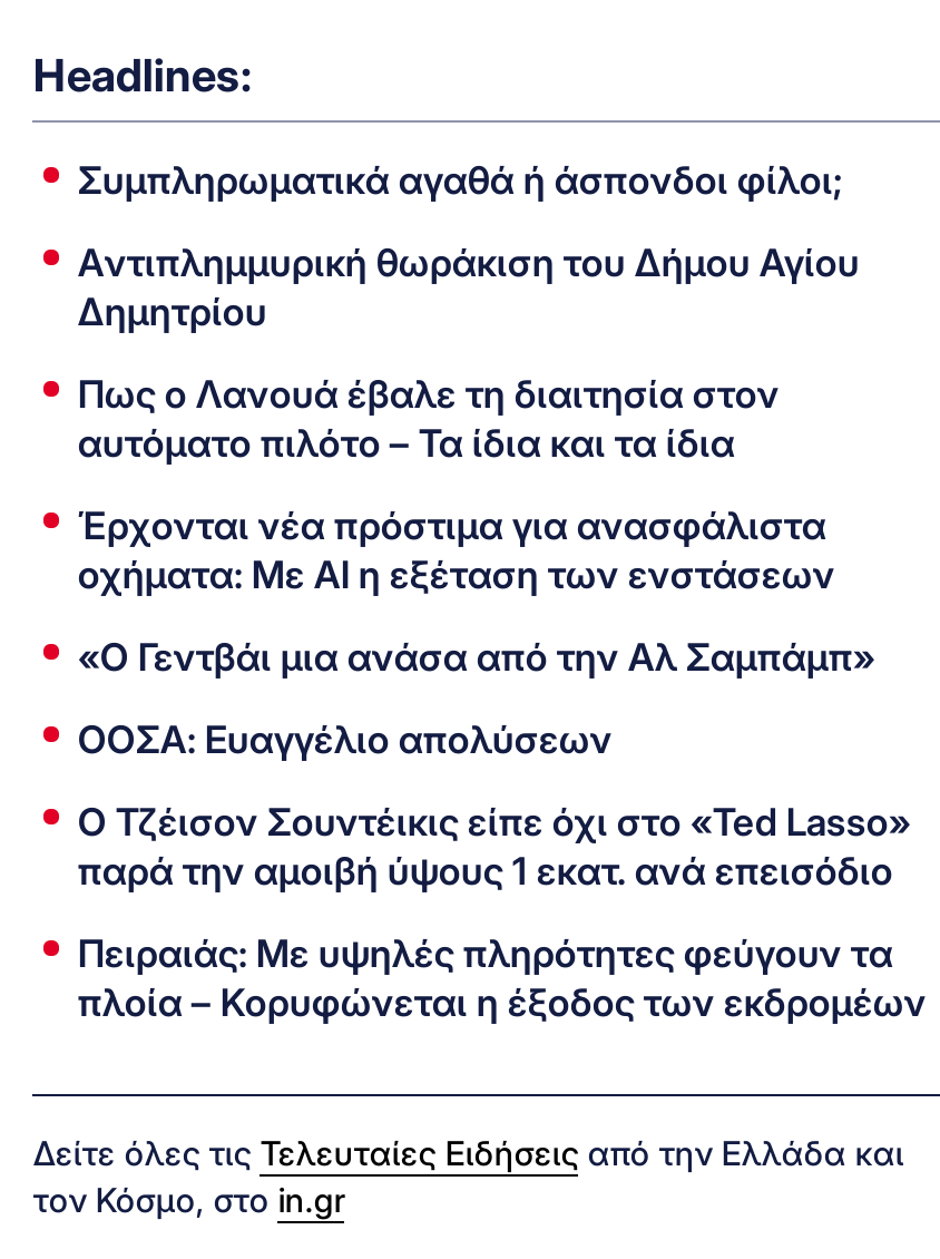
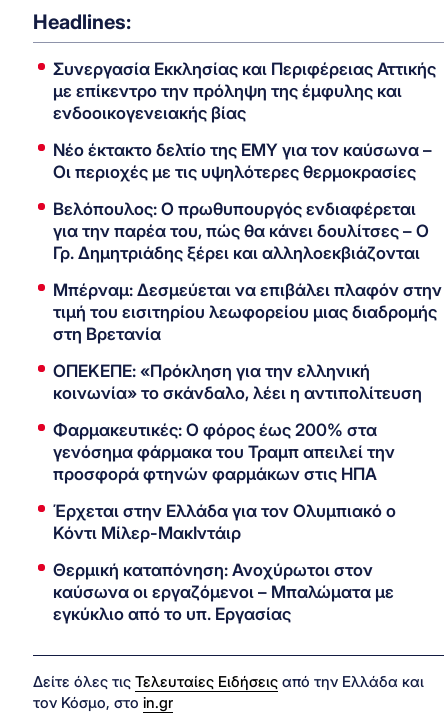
- Συμπληρωματικά αγαθά ή άσπονδοι φίλοι;
+ Συνεργασία Εκκλησίας και Περιφέρειας Αττικής
+ με επίκεντρο την πρόληψη της έμφυλης και
+ ενδοοικογενειακής βίας

- Aντιπλημμυρική θωράκιση του Δήμου Αγίου
- Δημητρίου
+ Νέο έκτακτο δελτίο της ΕΜΥ για τον καύσωνα –
+ Οι περιοχές με τις υψηλότερες θερμοκρασίες

- Πως ο Λανουά έβαλε τη διαιτησία στον
- αυτόματο πιλότο – Τα ίδια και τα ίδια
+ Βελόπουλος: Ο πρωθυπουργός ενδιαφέρεται
+ για την παρέα του, πώς θα κάνει δουλίτσες – Ο
+ Γρ. Δημητριάδης ξέρει και αλληλοεκβιάζονται

- Έρχονται νέα πρόστιμα για ανασφάλιστα
- οχήματα: Με AI η εξέταση των ενστάσεων
+ Μπέρναμ: Δεσμεύεται να επιβάλει πλαφόν στην
+ τιμή του εισιτηρίου λεωφορείου μιας διαδρομής
+ στη Βρετανία

- «Ο Γεντβάι μια ανάσα από την Αλ Σαμπάμπ»
+ ΟΠΕΚΕΠΕ: «Πρόκληση για την ελληνική
+ κοινωνία» το σκάνδαλο, λέει η αντιπολίτευση

- ΟΟΣΑ: Ευαγγέλιο απολύσεων
+ Φαρμακευτικές: Ο φόρος έως 200% στα
+ γενόσημα φάρμακα του Τραμπ απειλεί την
+ προσφορά φτηνών φαρμάκων στις ΗΠΑ

- Ο Τζέισον Σουντέικις είπε όχι στο «Ted Lasso»
- παρά την αμοιβή ύψους 1 εκατ. ανά επεισόδιο
+ Έρχεται στην Ελλάδα για τον Ολυμπιακό ο
+ Κόντι Μίλερ-ΜακΙντάιρ

- Πειραιάς: Με υψηλές πληρότητες φεύγουν τα
- πλοία – Κορυφώνεται η έξοδος των εκδρομέων
+ Θερμική καταπόνηση: Ανοχύρωτοι στον
+ καύσωνα οι εργαζόμενοι – Μπαλώματα με
+ εγκύκλιο από το υπ. Εργασίας
